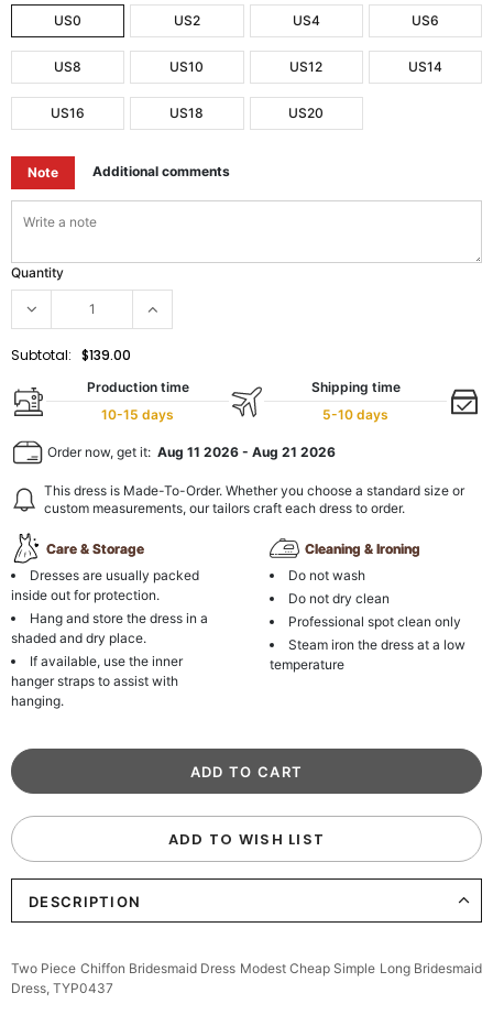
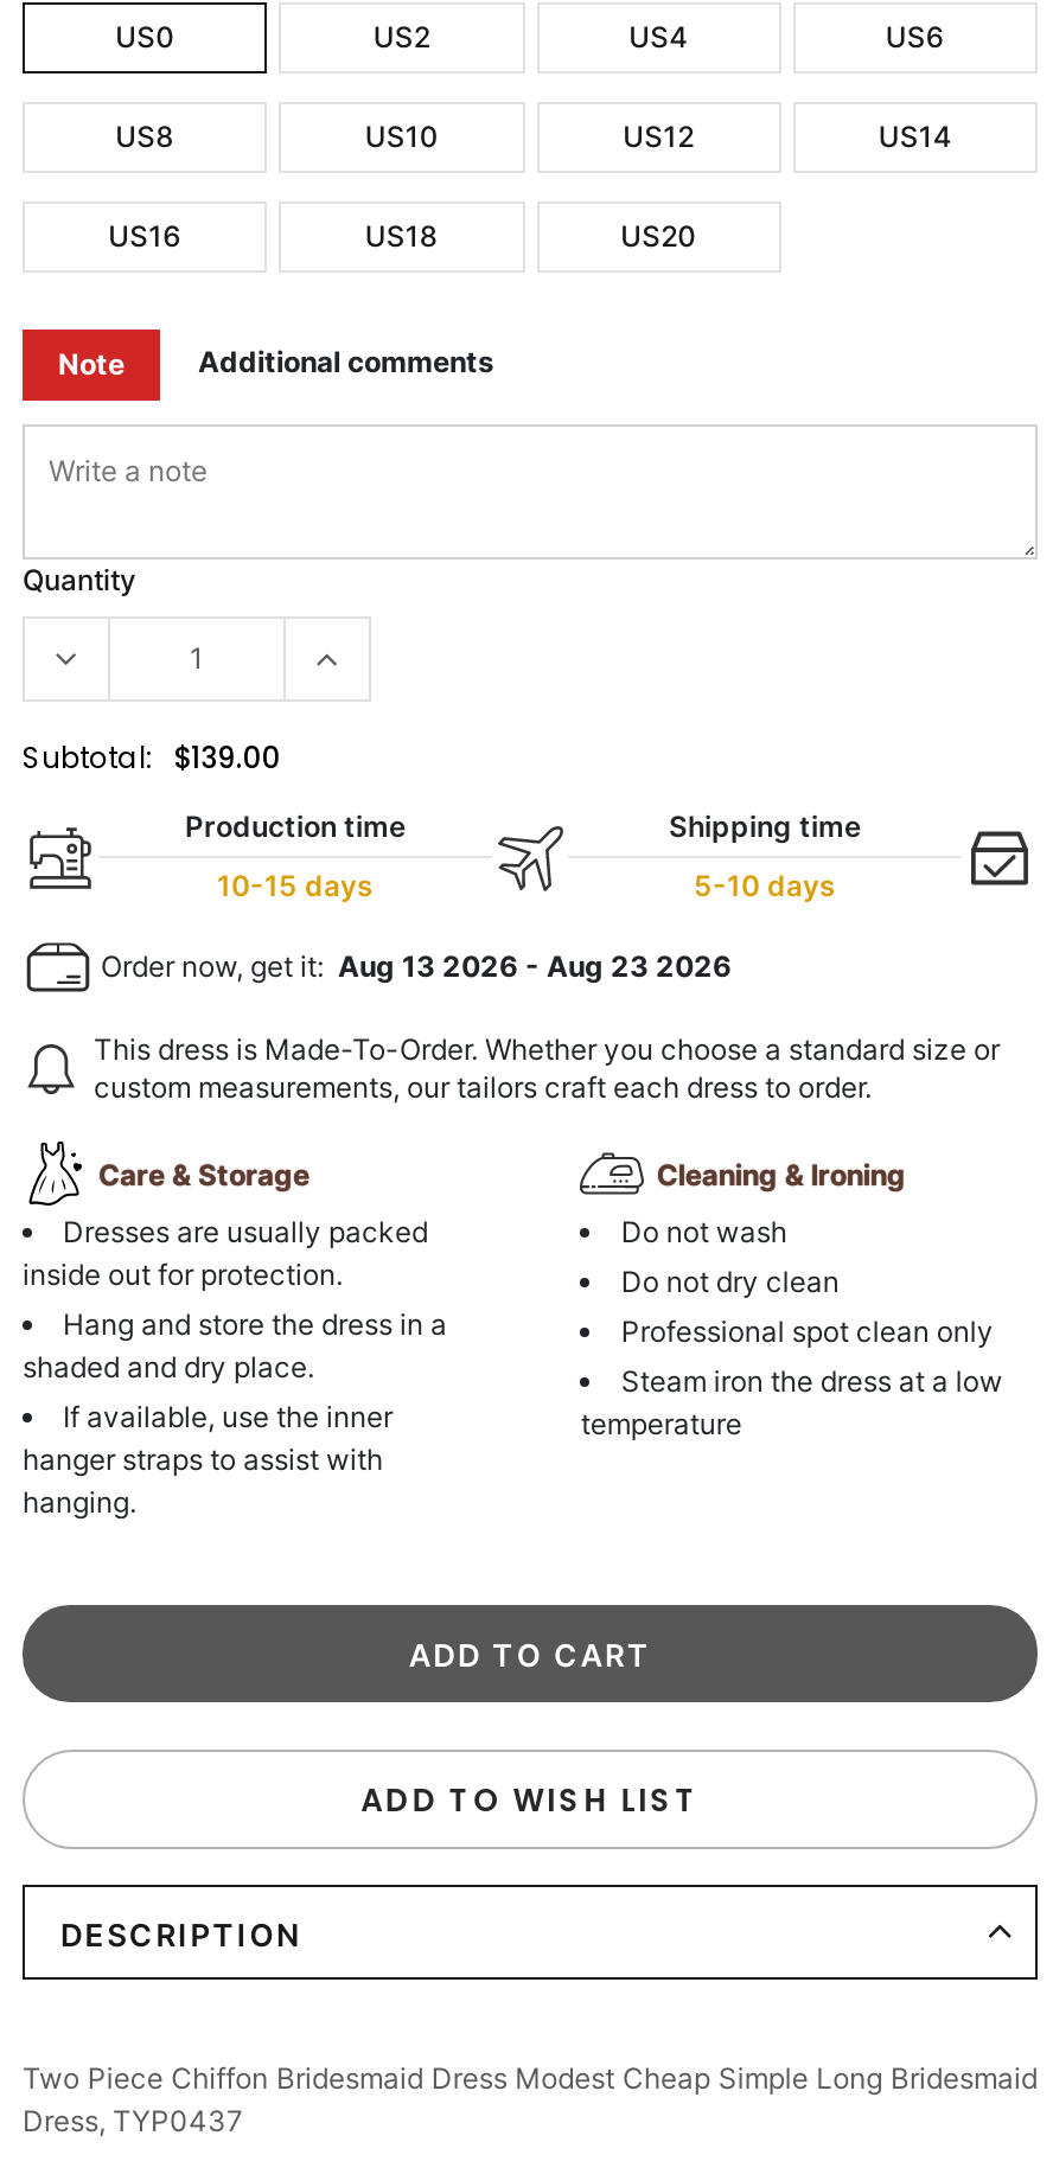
- Order now, get it: Aug 11 2026 - Aug 21 2026
+ Order now, get it: Aug 13 2026 - Aug 23 2026
